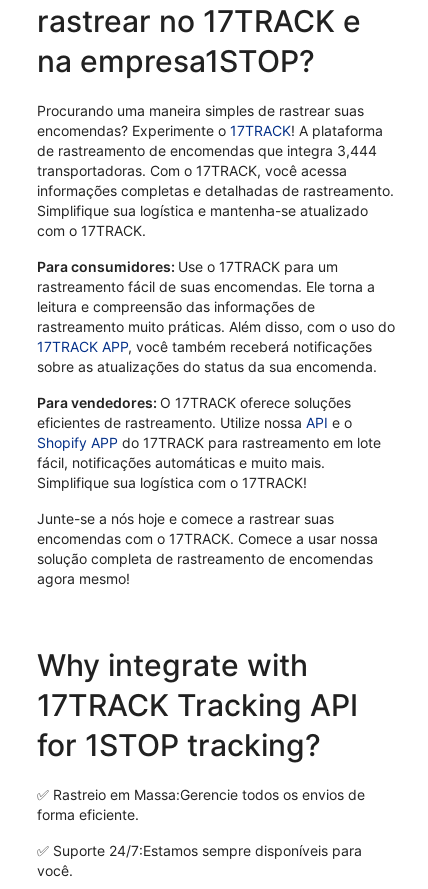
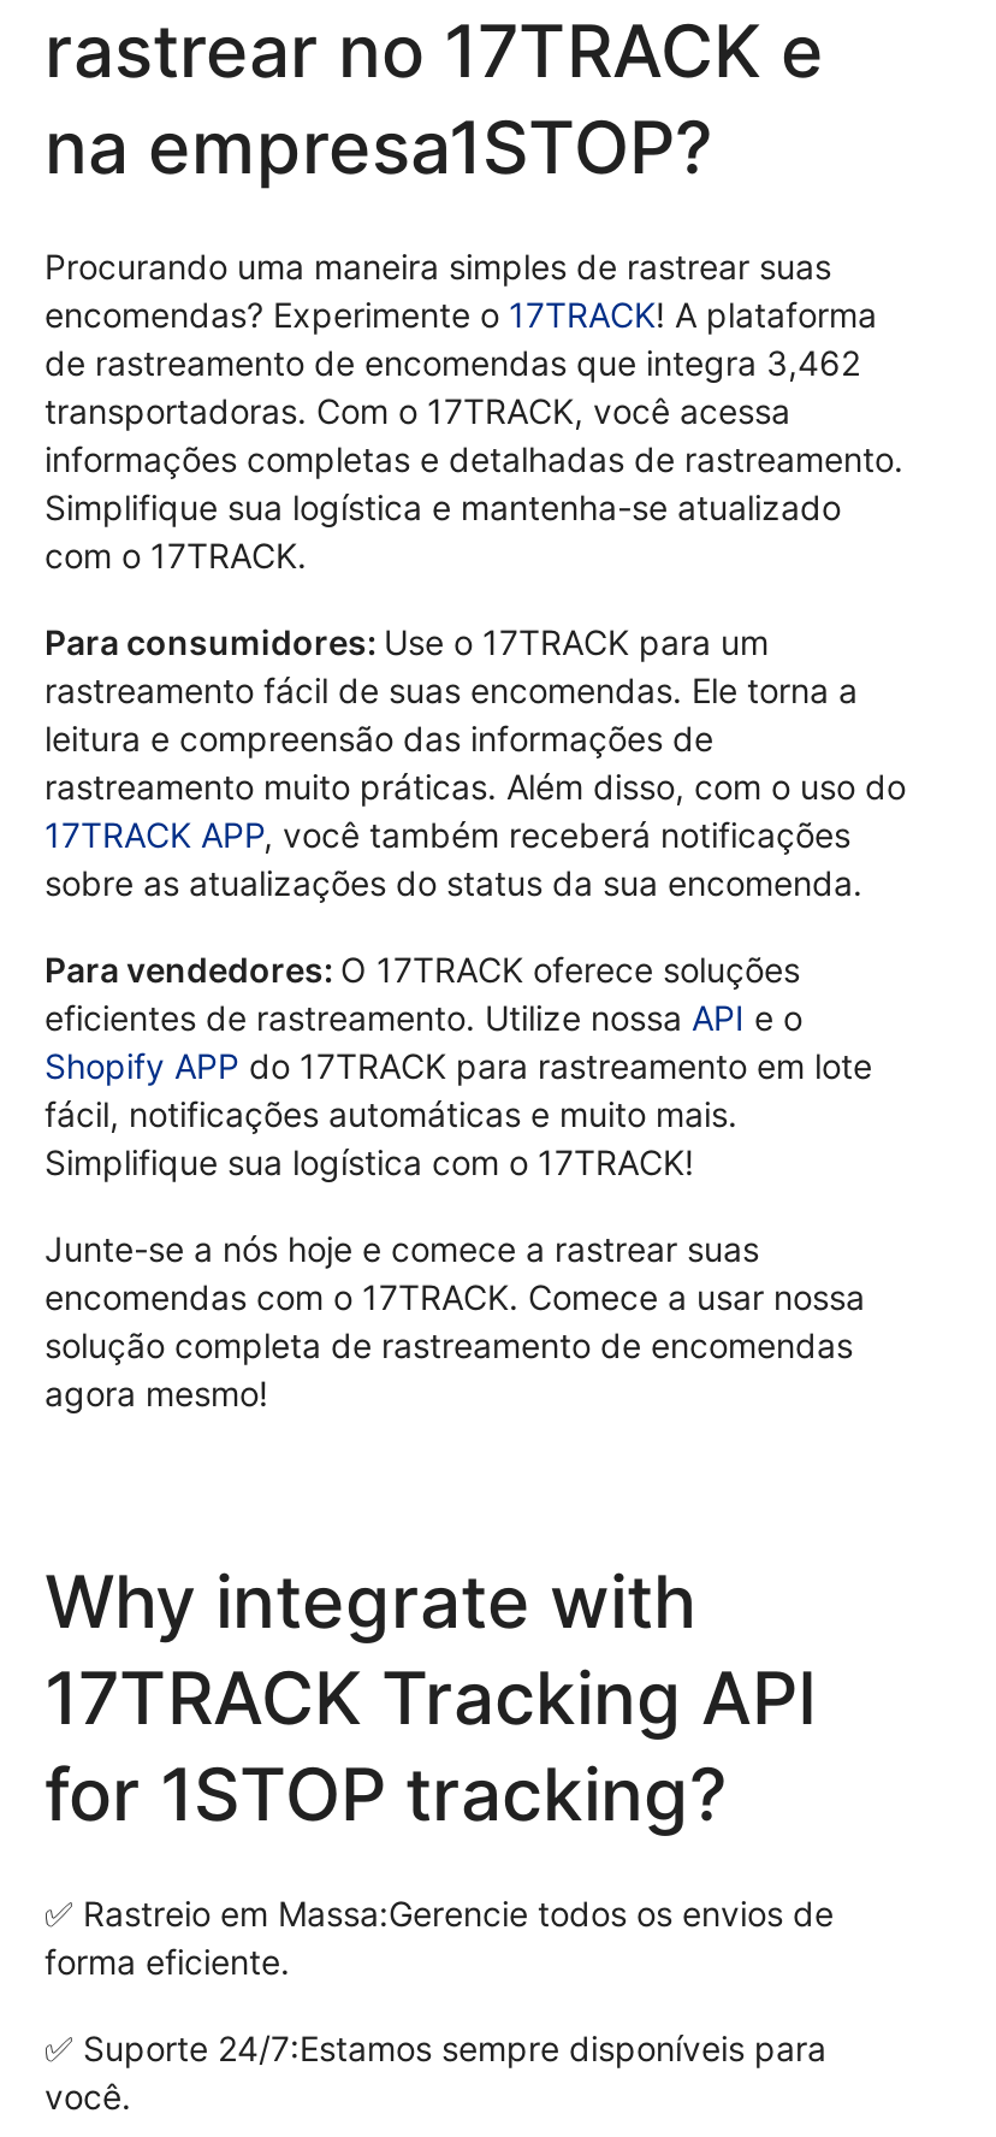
- de rastreamento de encomendas que integra 3,444
+ de rastreamento de encomendas que integra 3,462
